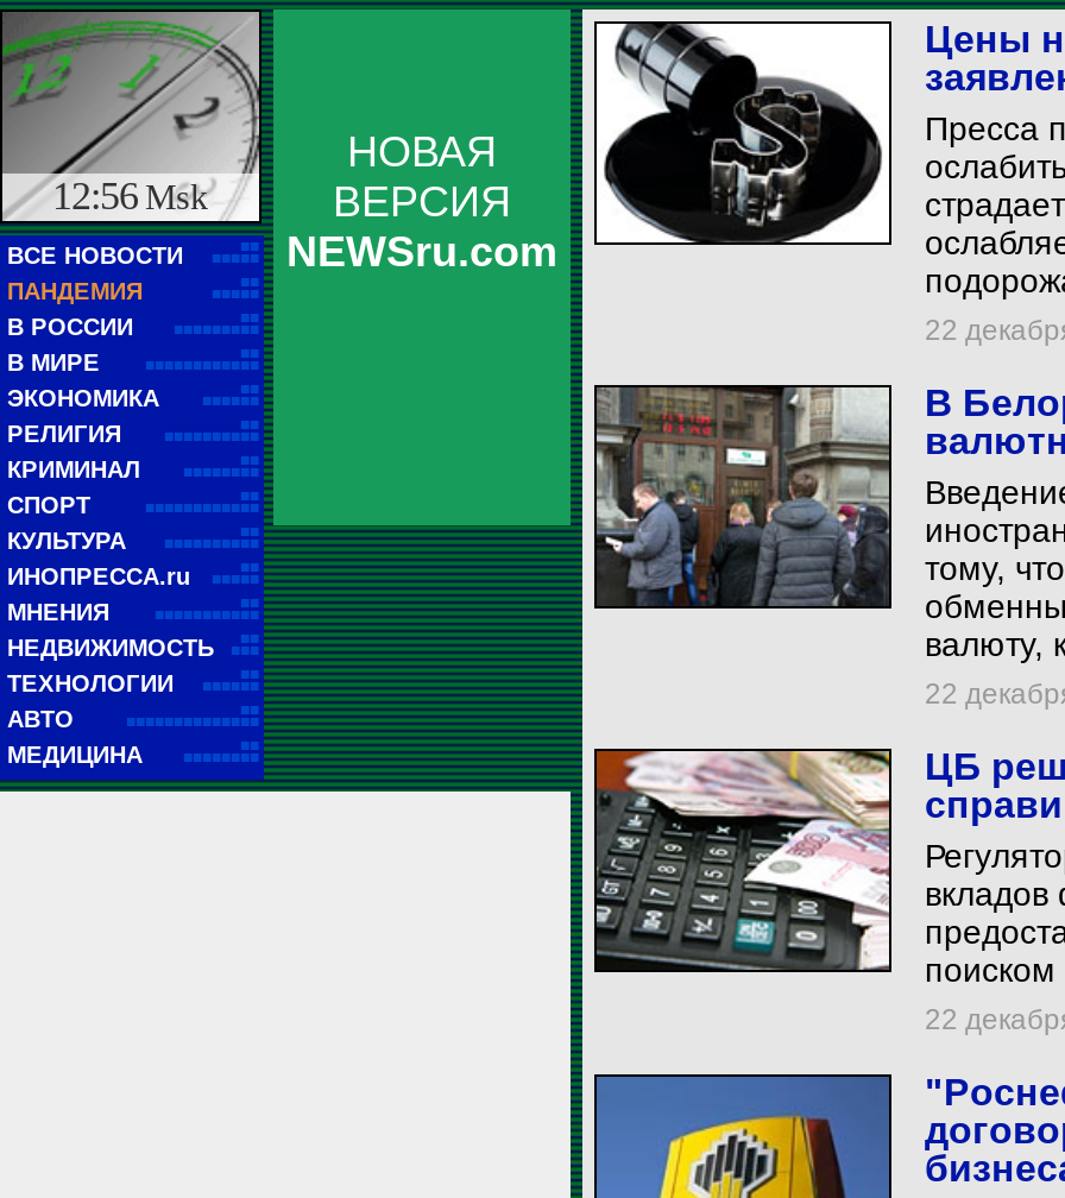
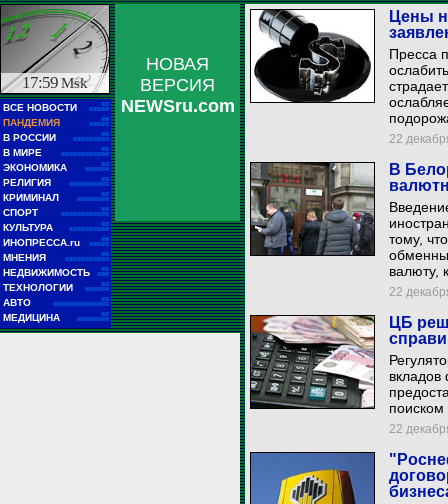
- 12:56 Msk
+ 17:59 Msk
